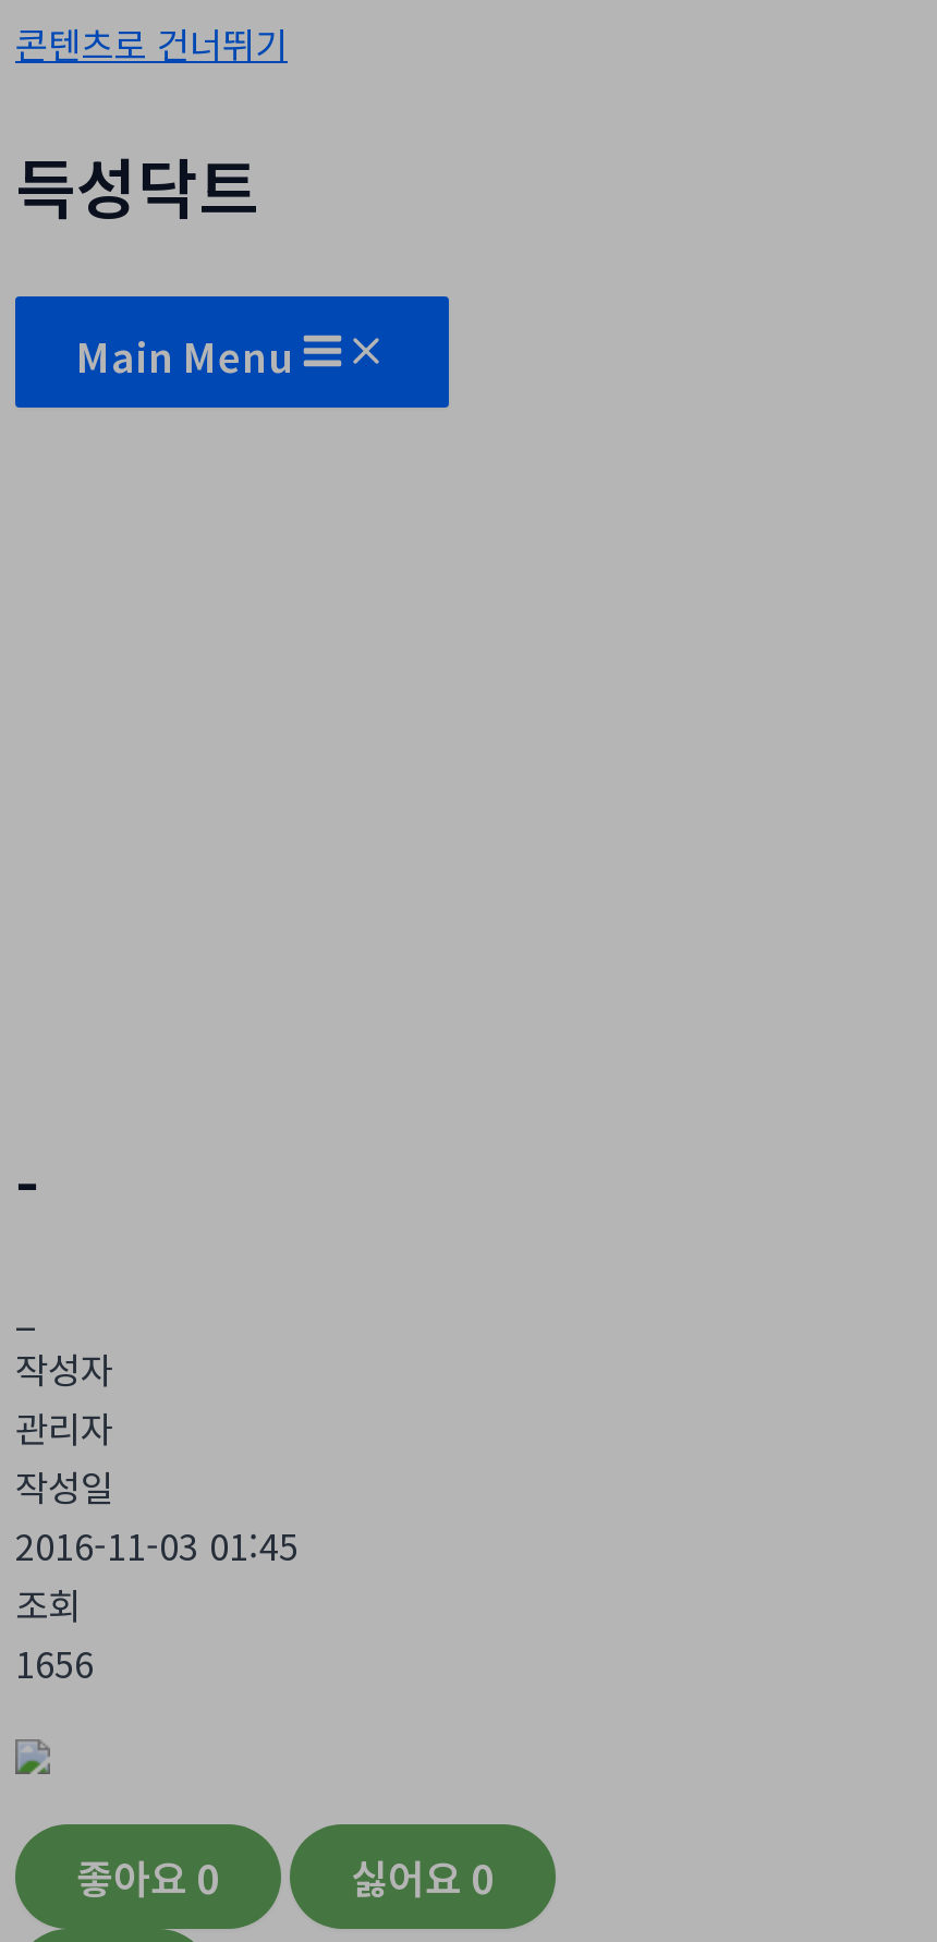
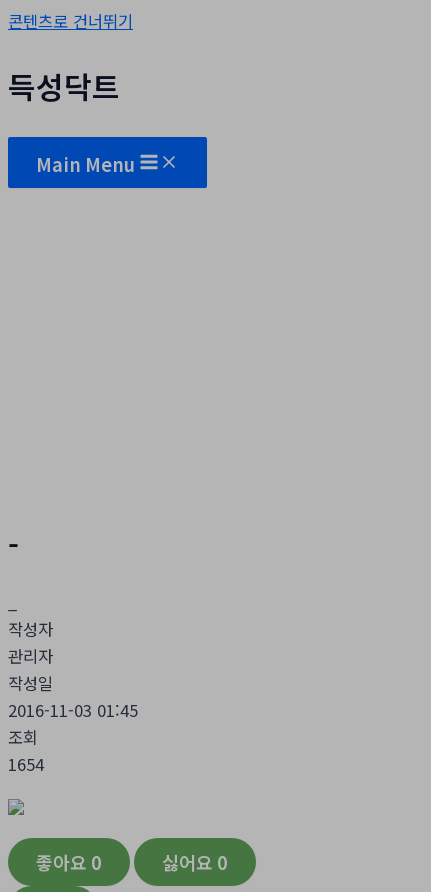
- 1656
+ 1654
